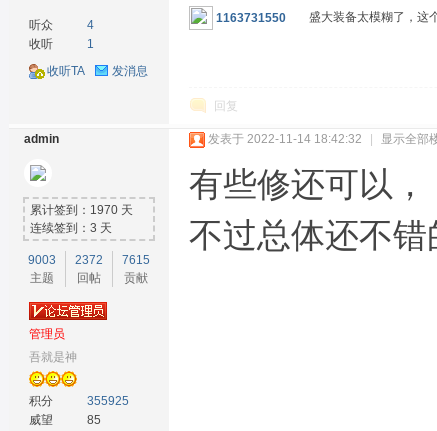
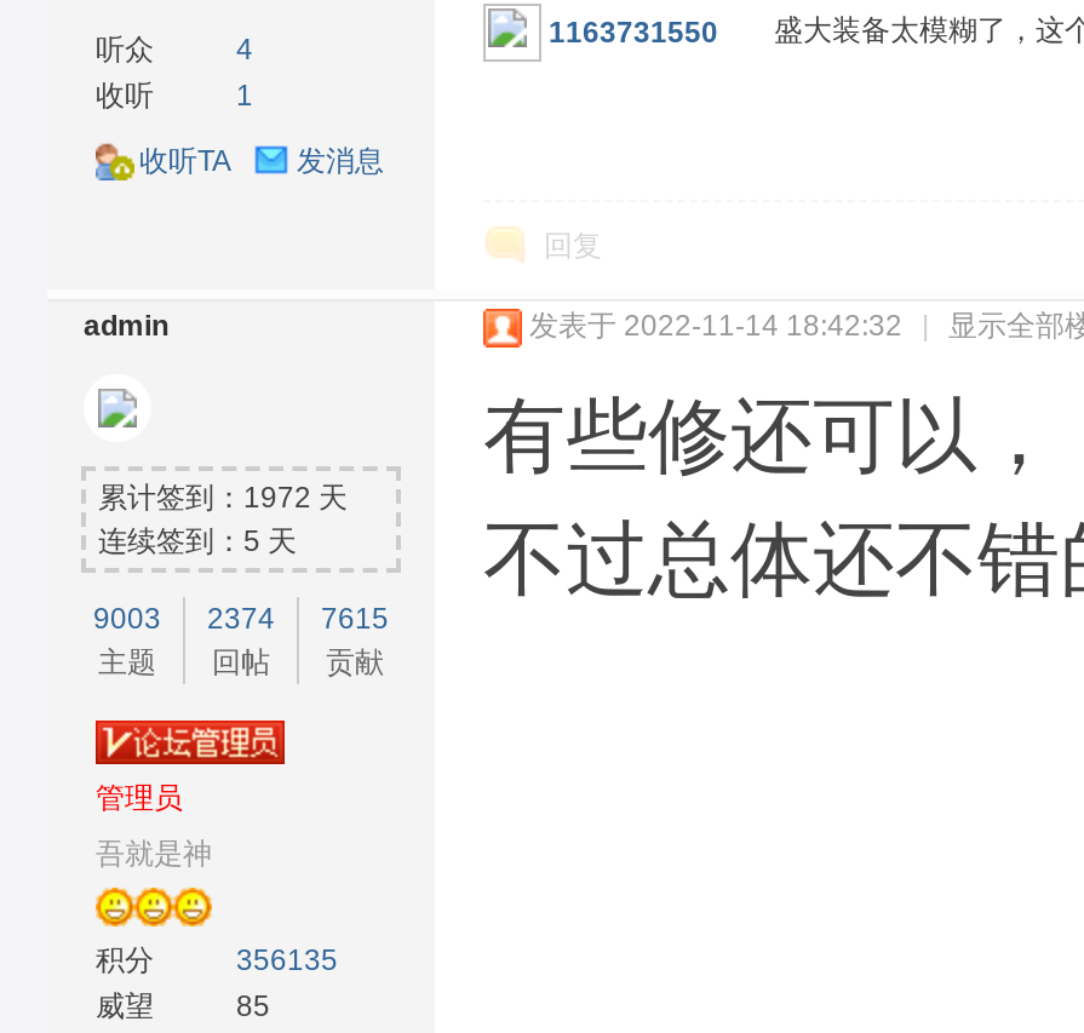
- 累计签到：1970 天
+ 累计签到：1972 天

- 连续签到：3 天
+ 连续签到：5 天

- 9003 2372 7615
+ 9003 2374 7615

- 355925
+ 356135
